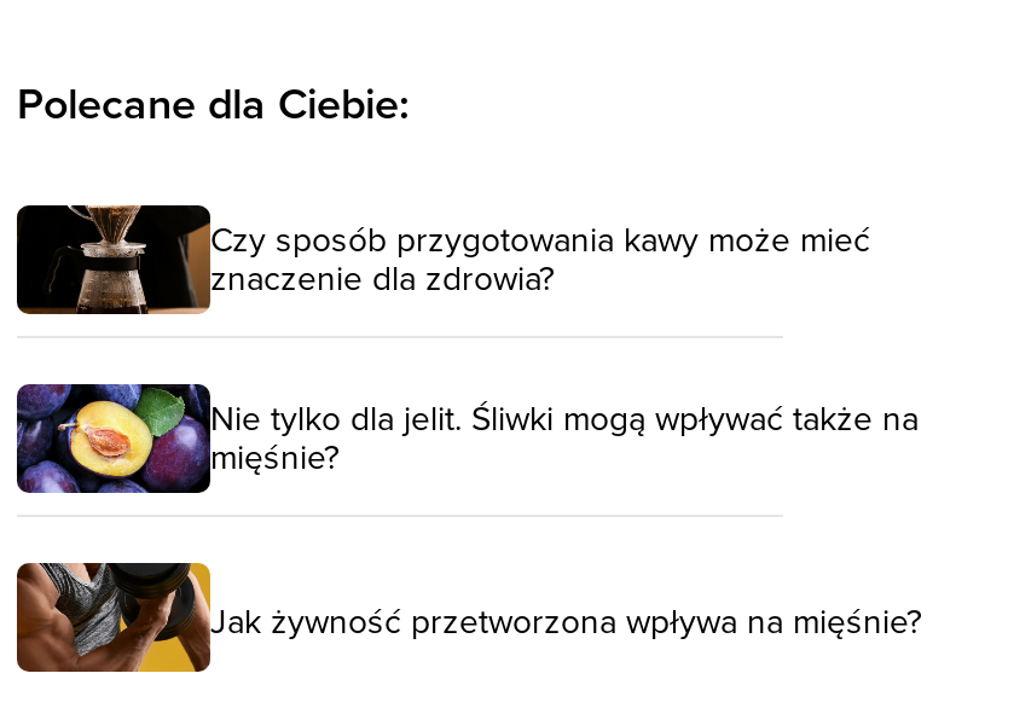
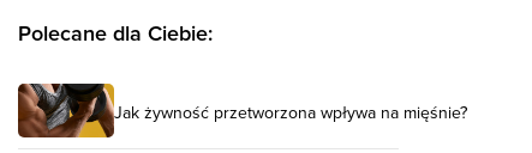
- [image]
- Czy sposób przygotowania kawy może mieć
- znaczenie dla zdrowia?
- Nie tylko dla jelit. Śliwki mogą wpływać także na
- mięśnie?

- [image]
